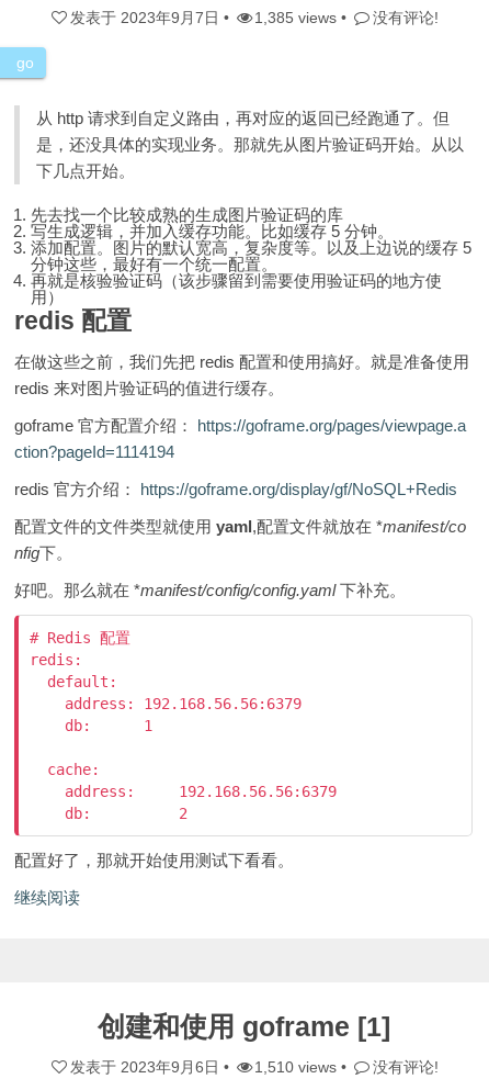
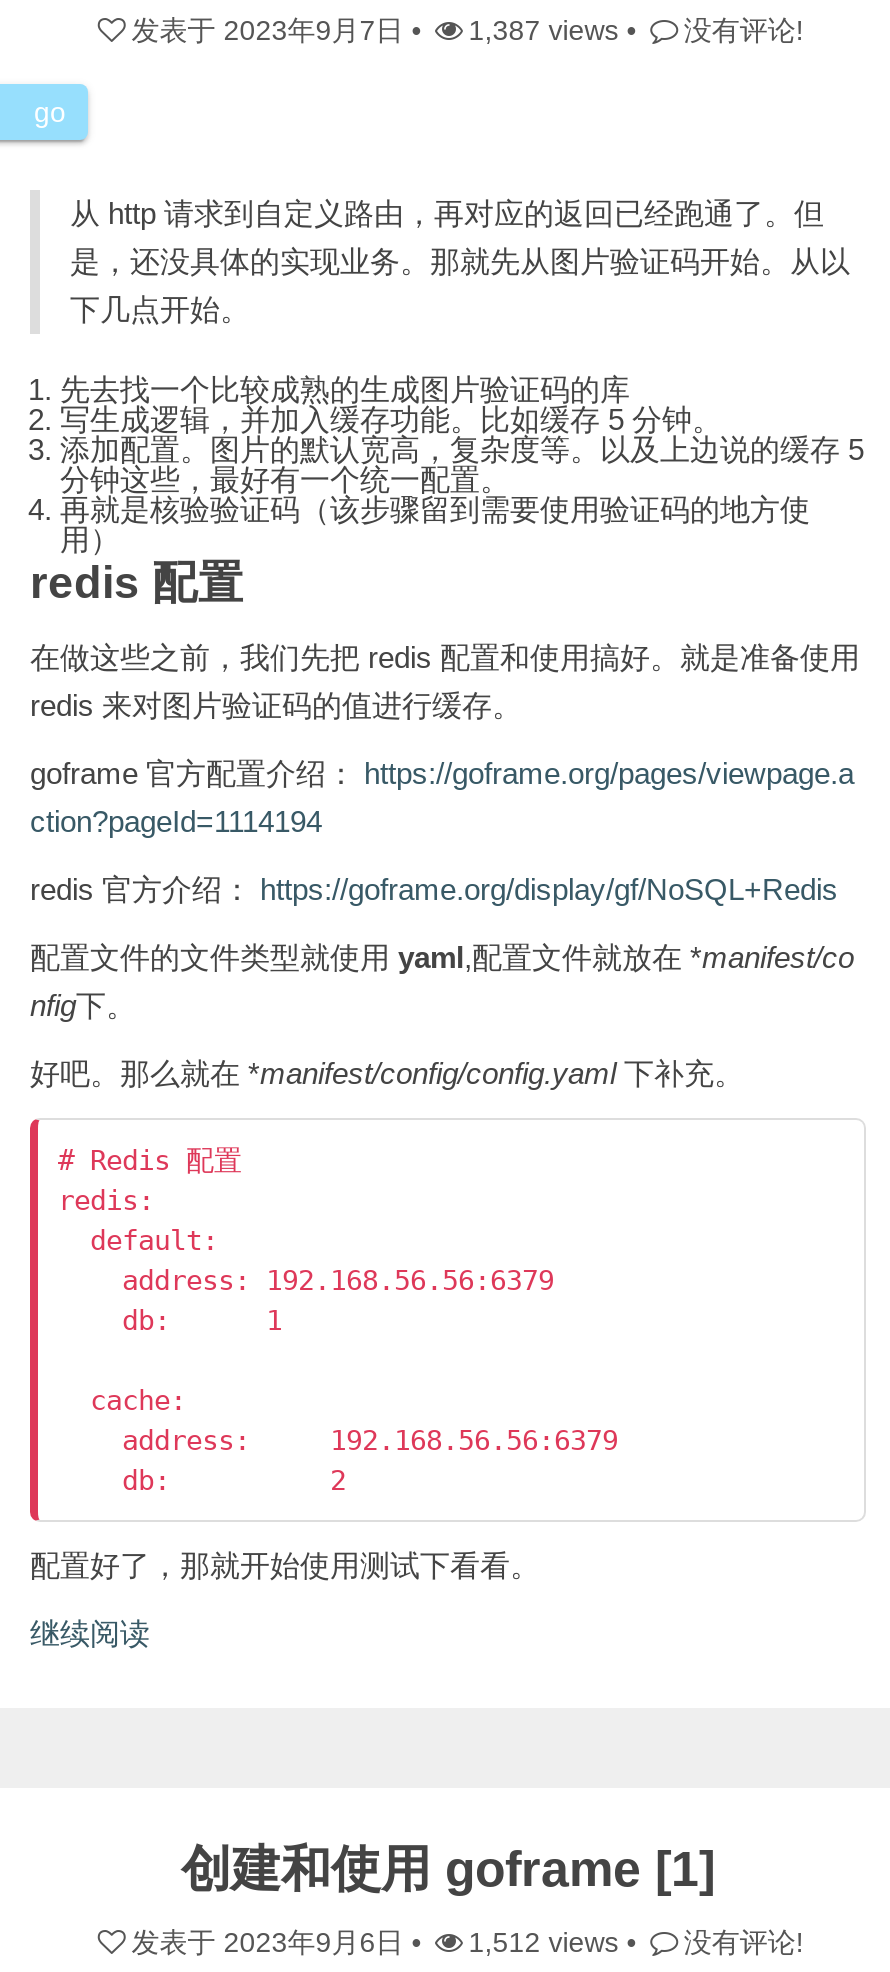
- 发表于2023年9月7日• 1,385 views • 没有评论!
+ 发表于2023年9月7日• 1,387 views • 没有评论!

- 发表于2023年9月6日• 1,510 views • 没有评论!
+ 发表于2023年9月6日• 1,512 views • 没有评论!
